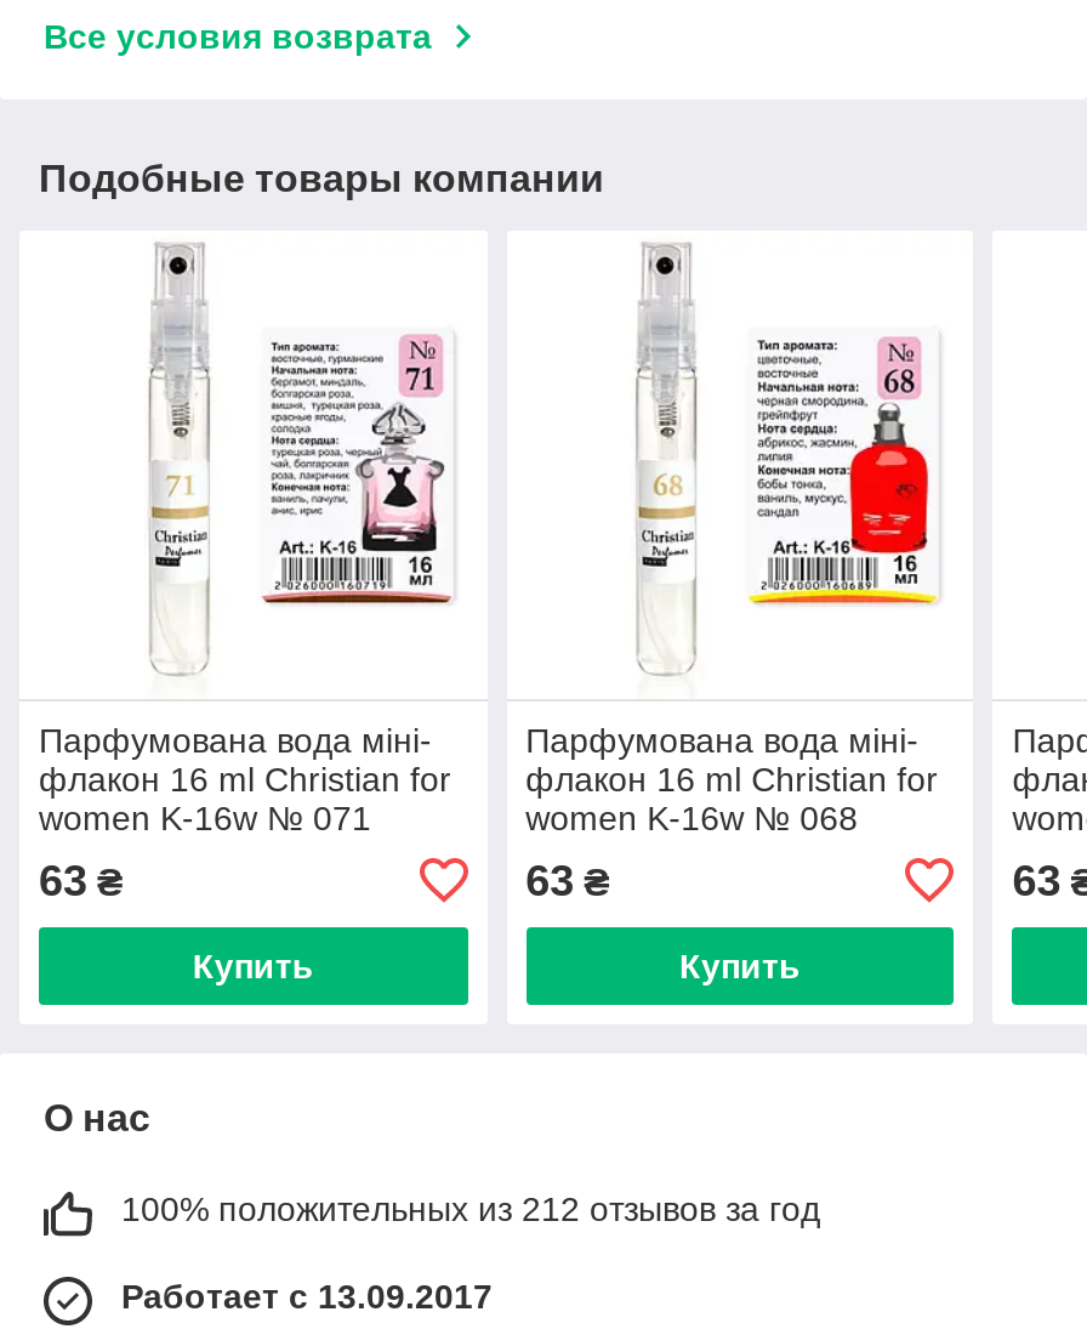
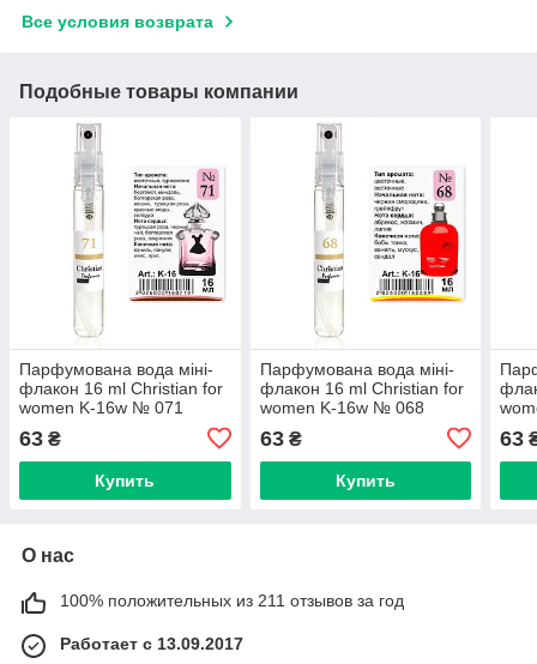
- 100% положительных из 212 отзывов за год
+ 100% положительных из 211 отзывов за год
